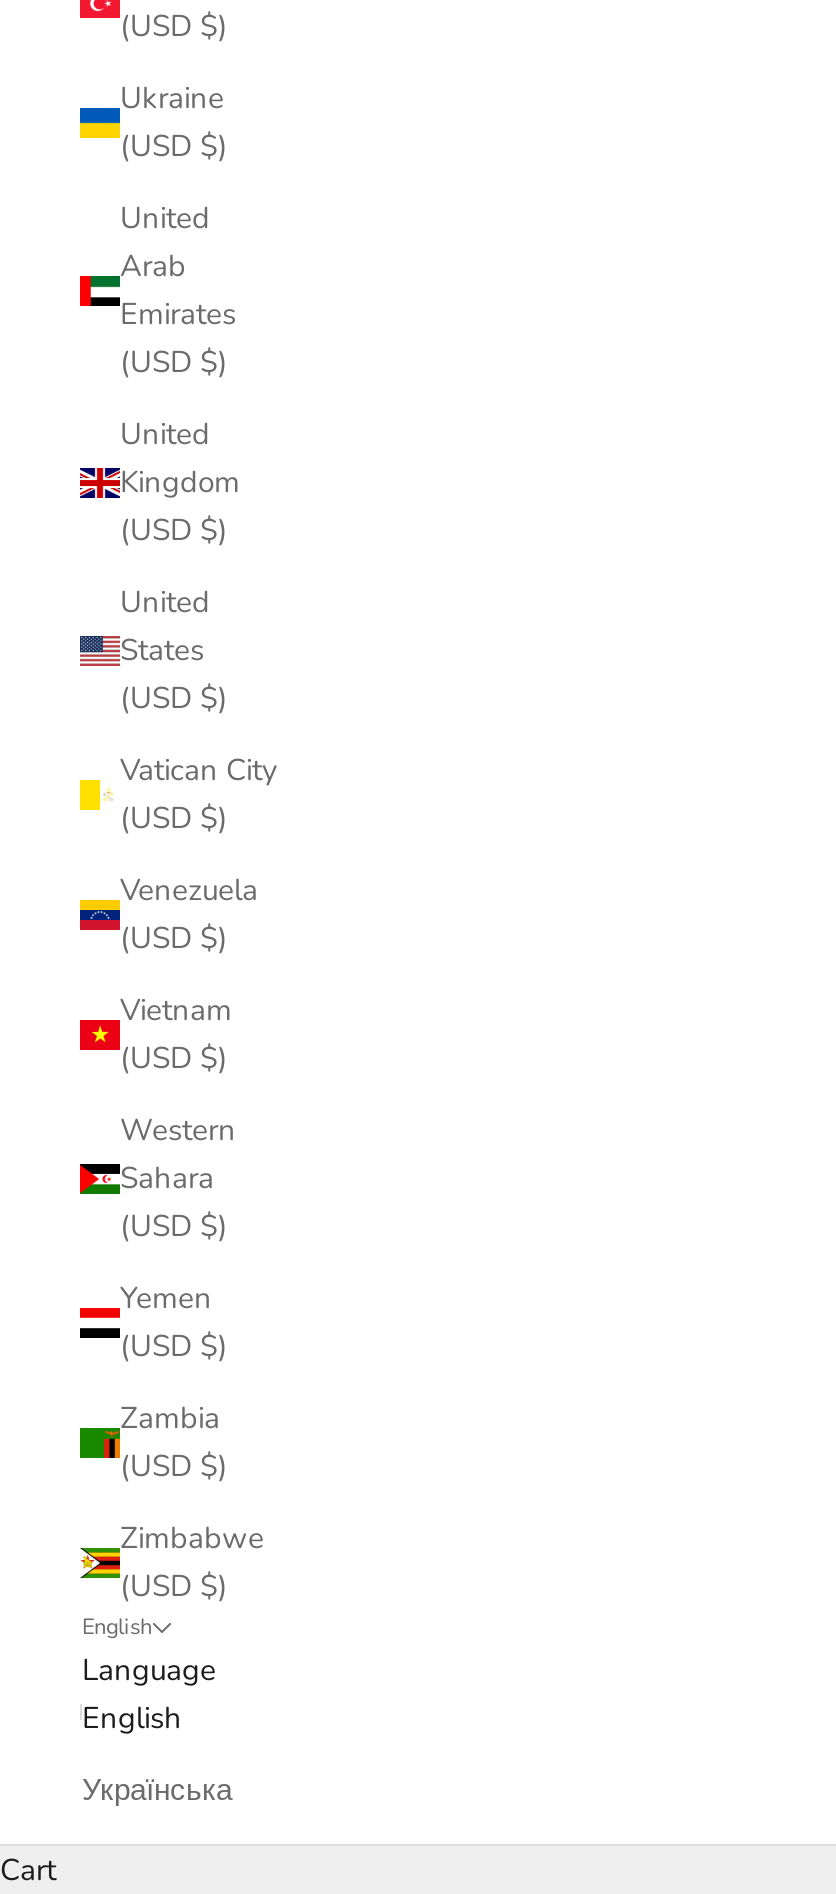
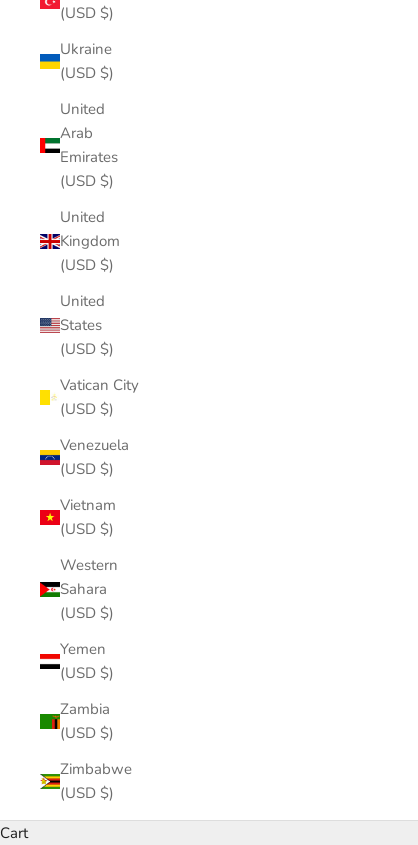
- English
- Language
- English
- Українська
